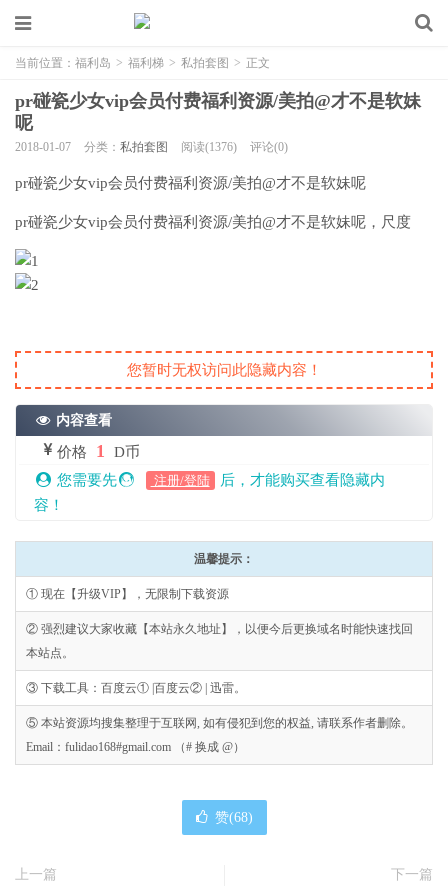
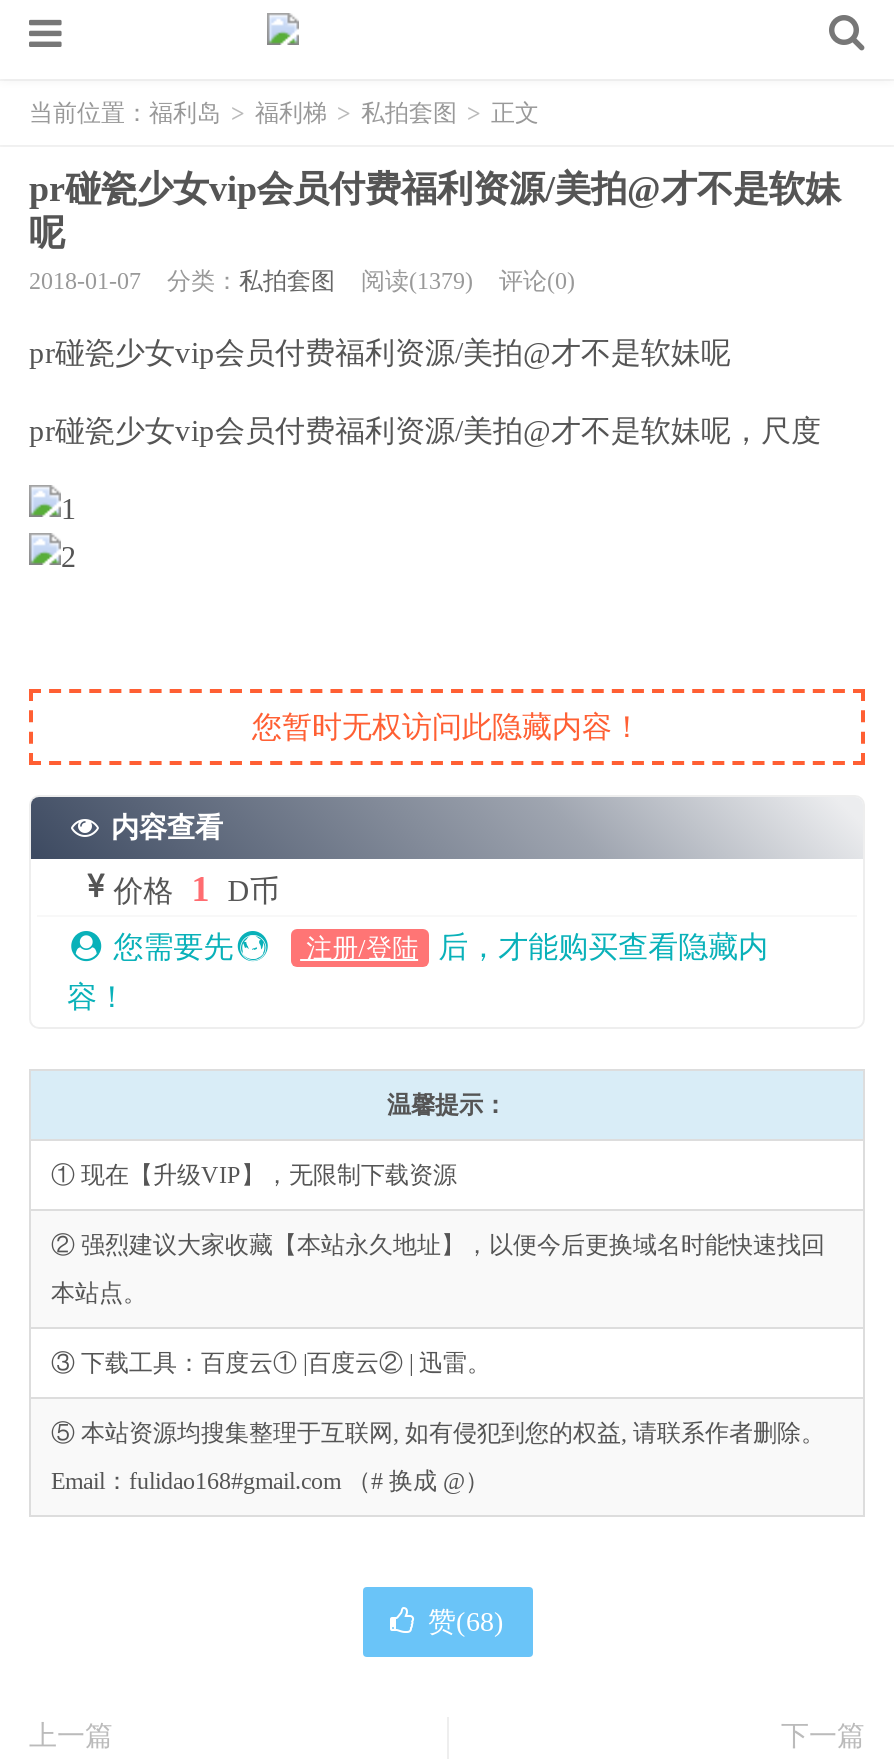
- 2018-01-07 分类：私拍套图 阅读(1376) 评论(0)
+ 2018-01-07 分类：私拍套图 阅读(1379) 评论(0)
